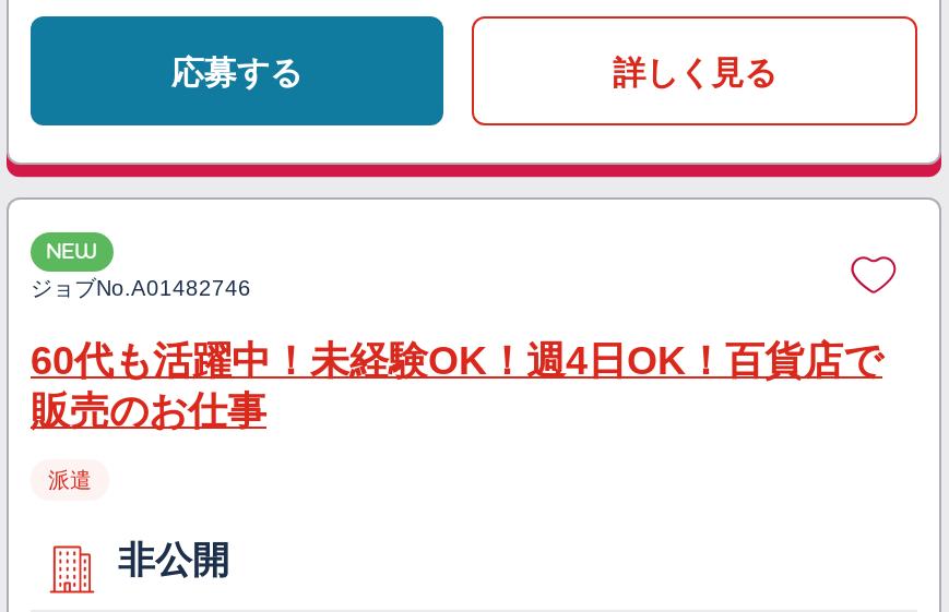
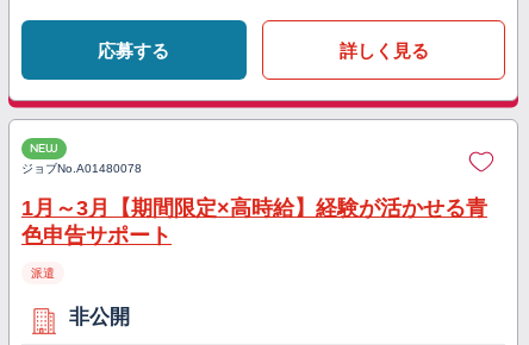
- ジョブNo. A01482746
+ ジョブNo. A01480078

- 60代も活躍中！未経験OK！週4日OK！百貨店で
- 販売のお仕事
+ 1月～3月【期間限定×高時給】経験が活かせる青
+ 色申告サポート
